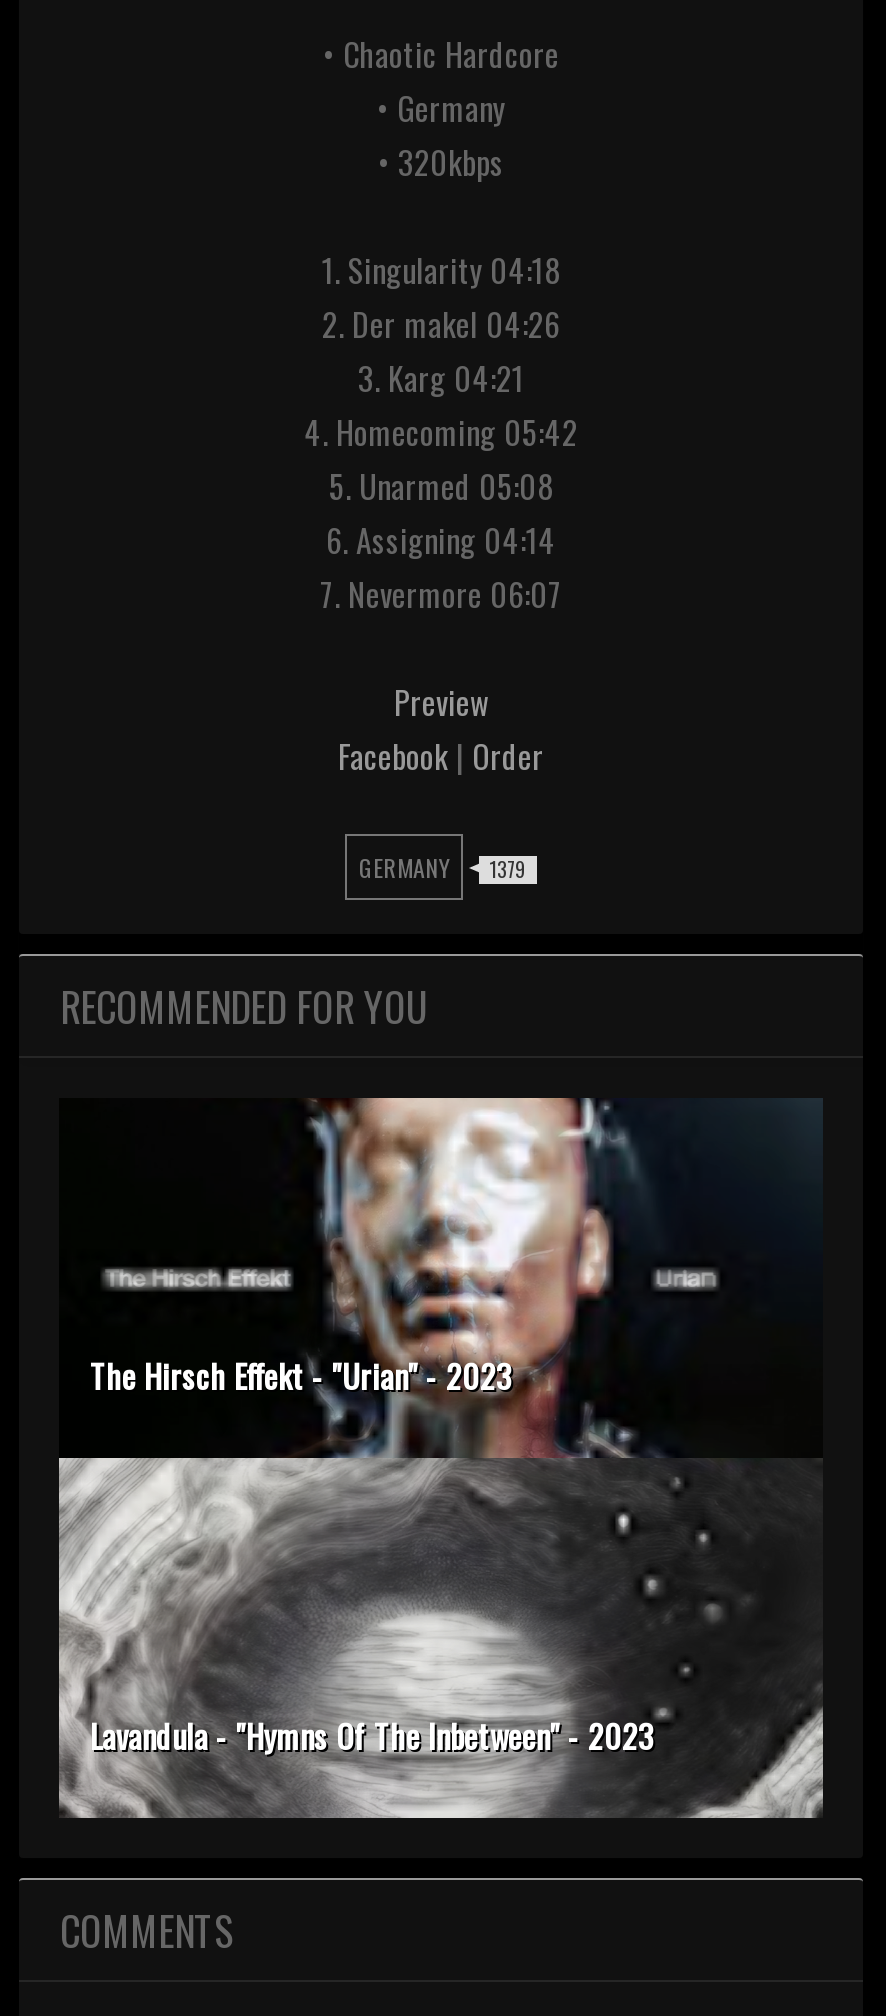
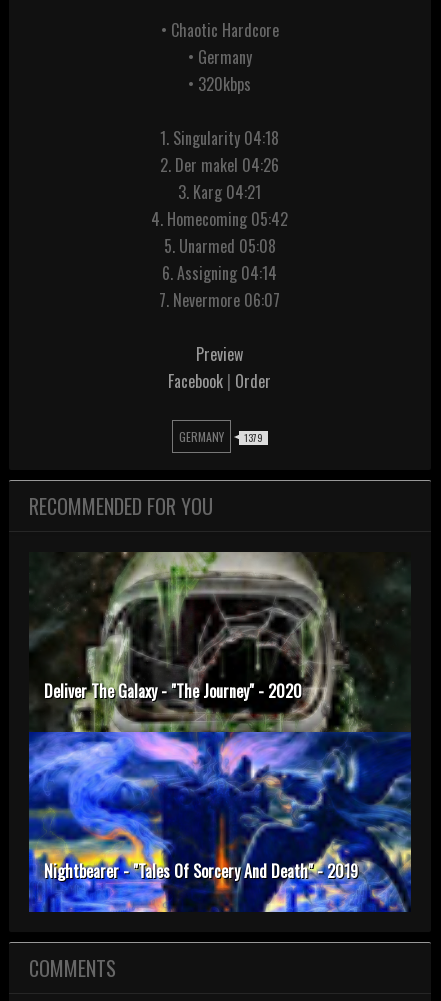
- [image]
- The Hirsch Effekt - "Urian" - 2023
+ [image]
+ Deliver The Galaxy - "The Journey" - 2020

- Lavandula - "Hymns Of The Inbetween" - 2023
+ Nightbearer - "Tales Of Sorcery And Death" - 2019
